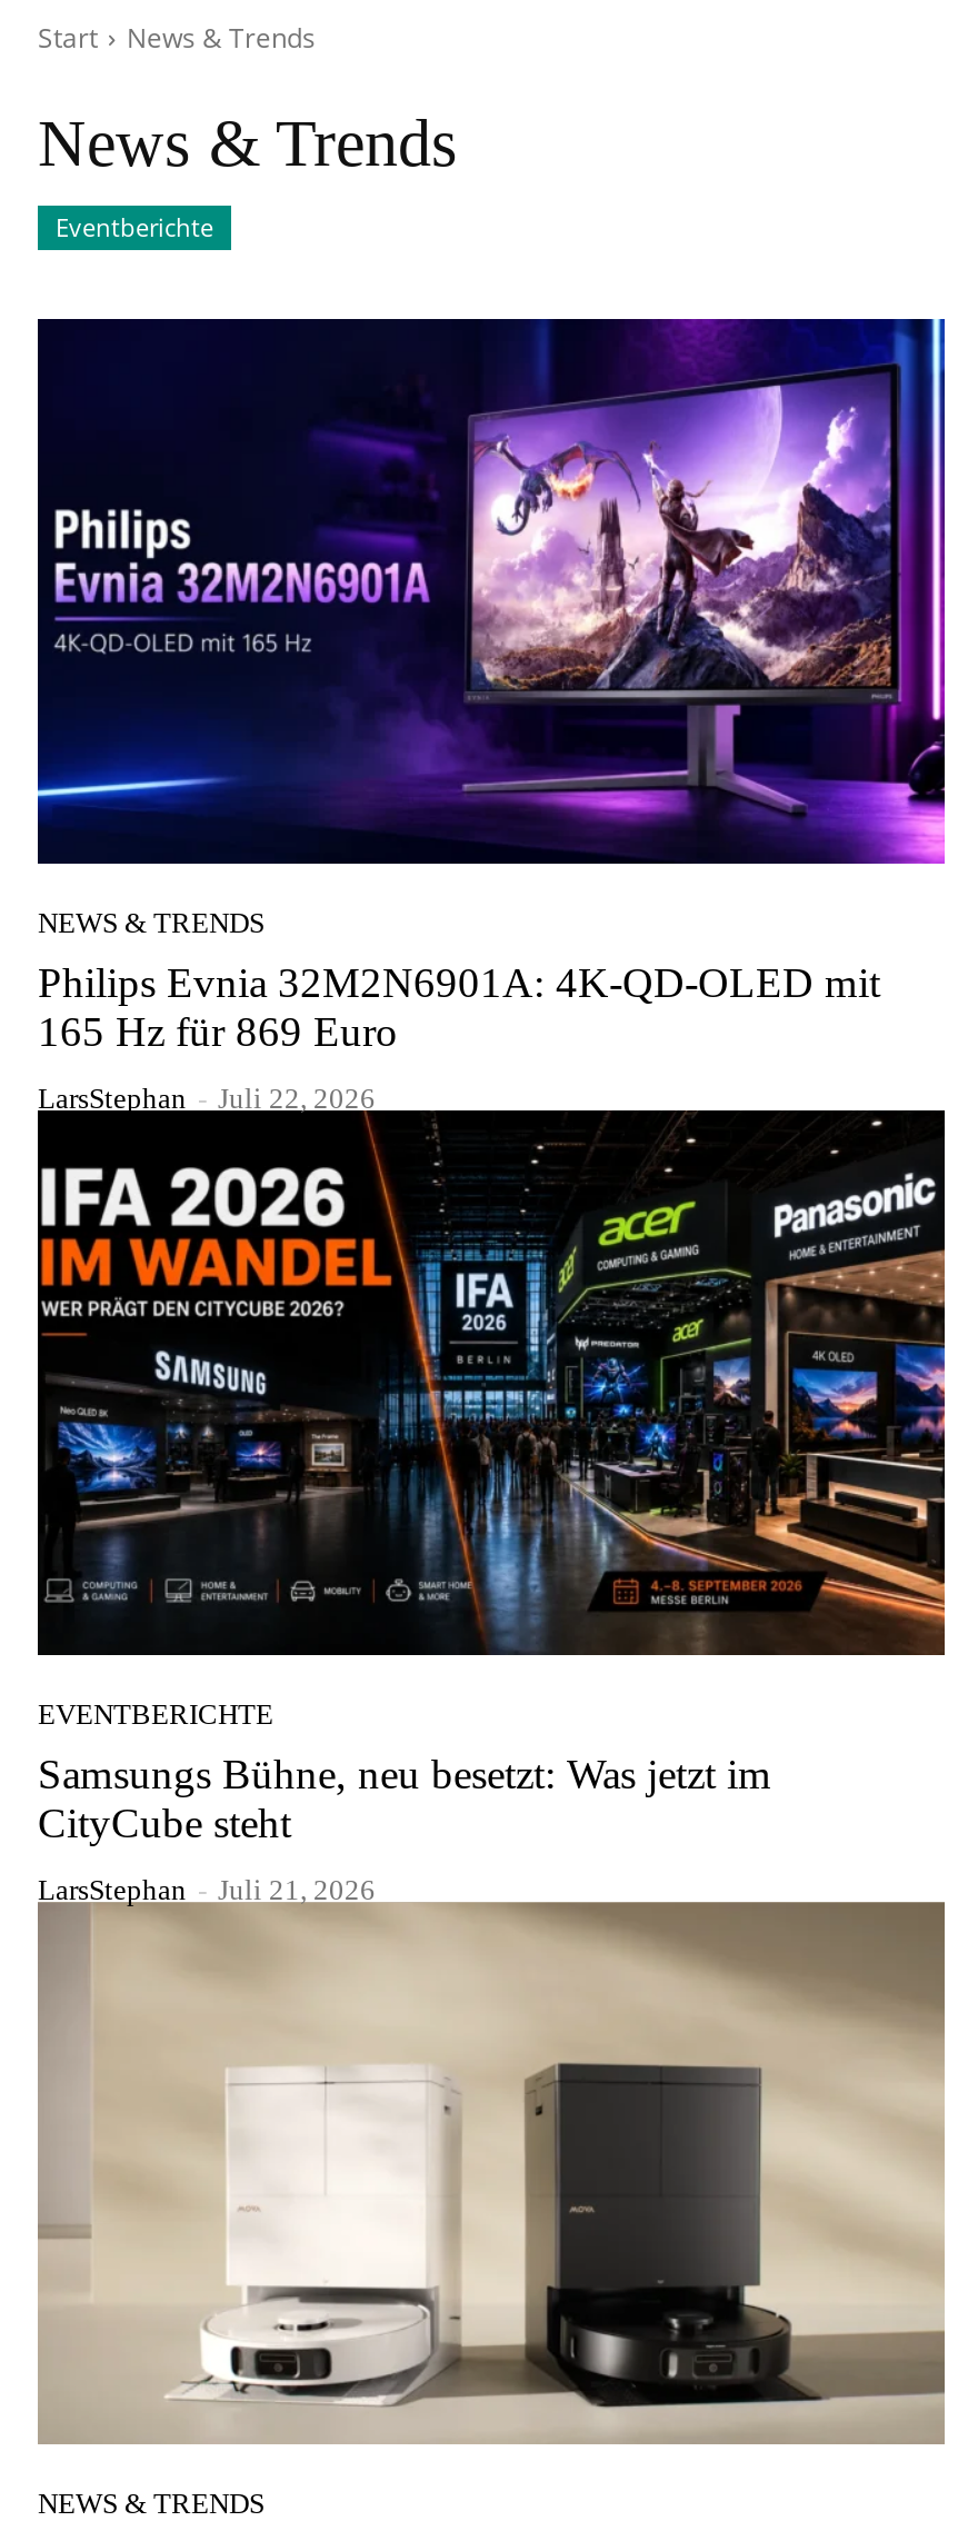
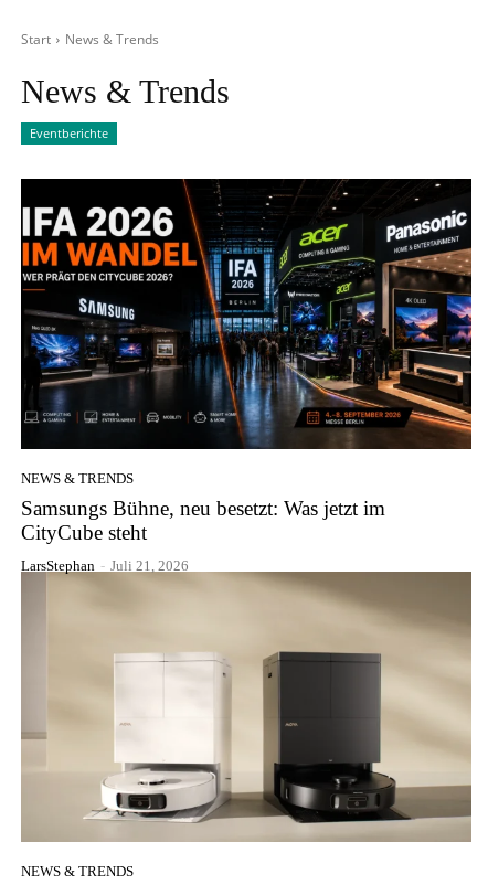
- [image]
+ [image]

- Philips Evnia 32M2N6901A: 4K-QD-OLED mit
- 165 Hz für 869 Euro
- LarsStephan - Juli 22, 2026

- EVENTBERICHTE
